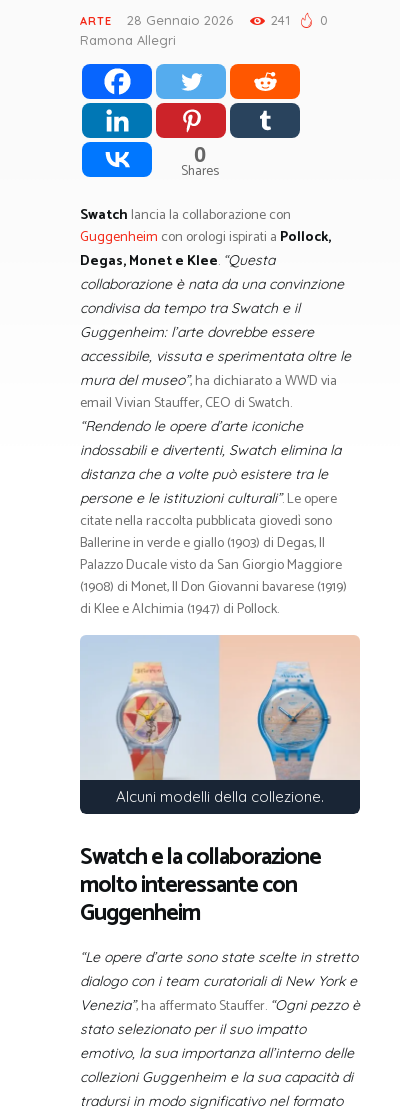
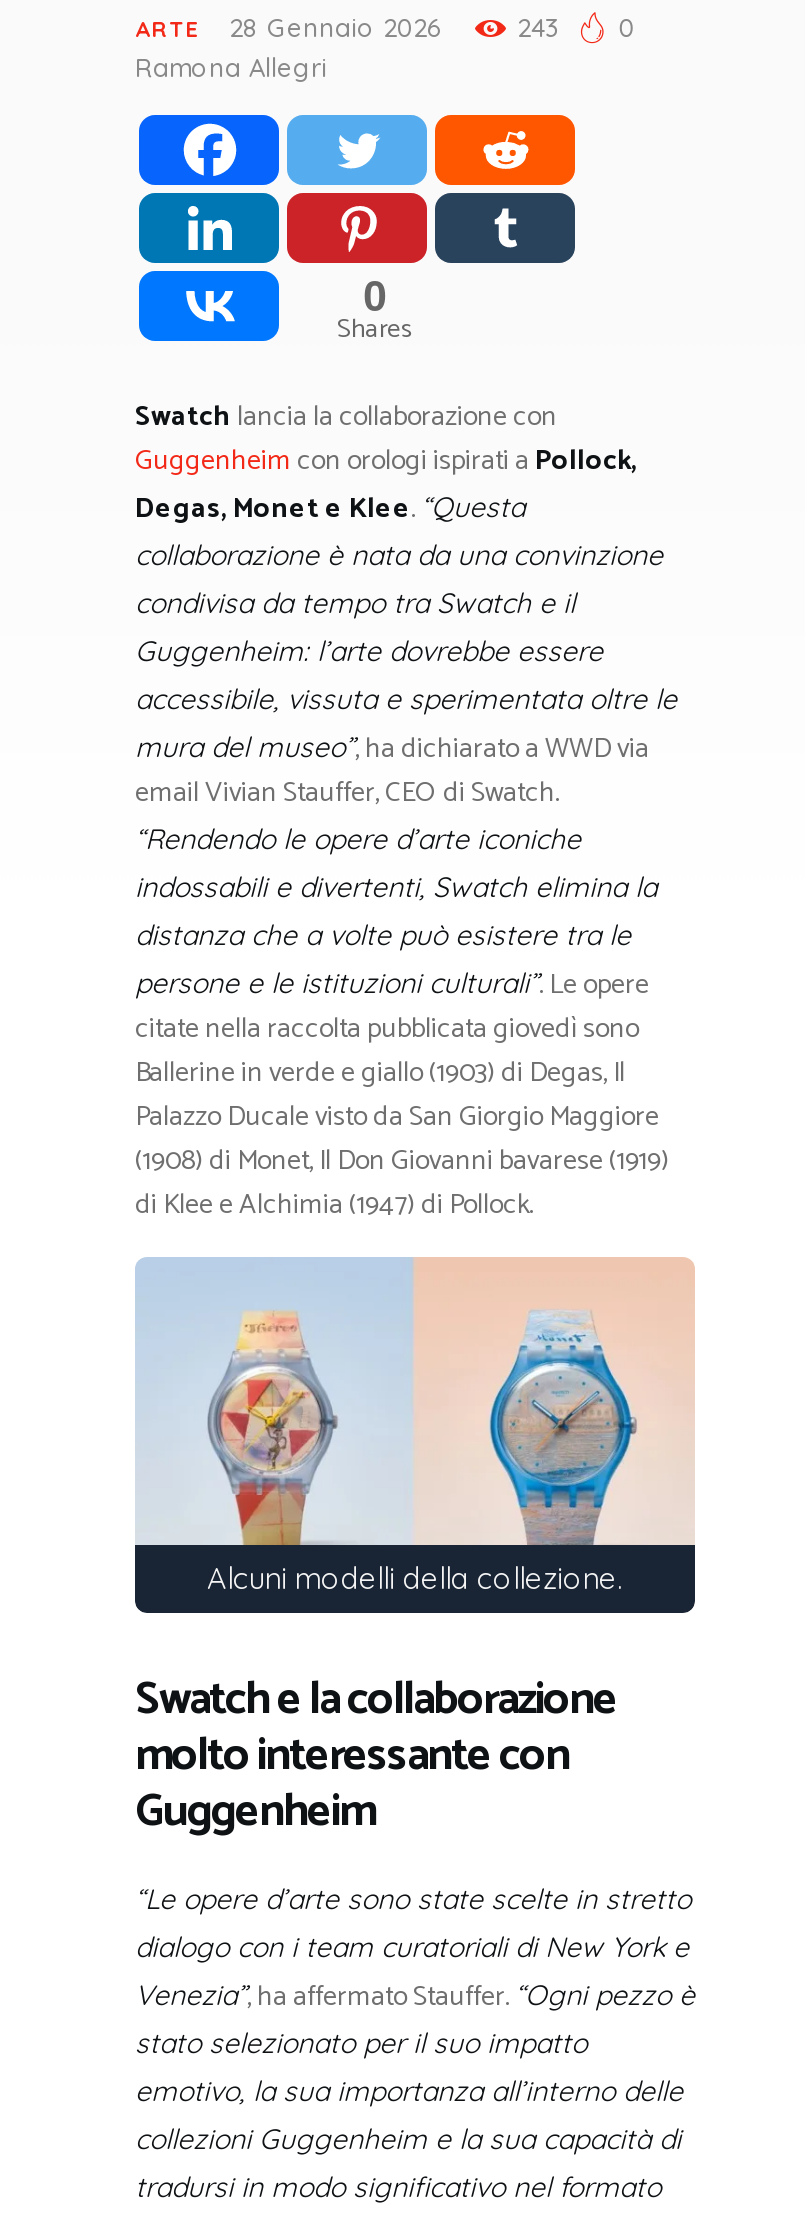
- 241 0
+ 243 0
